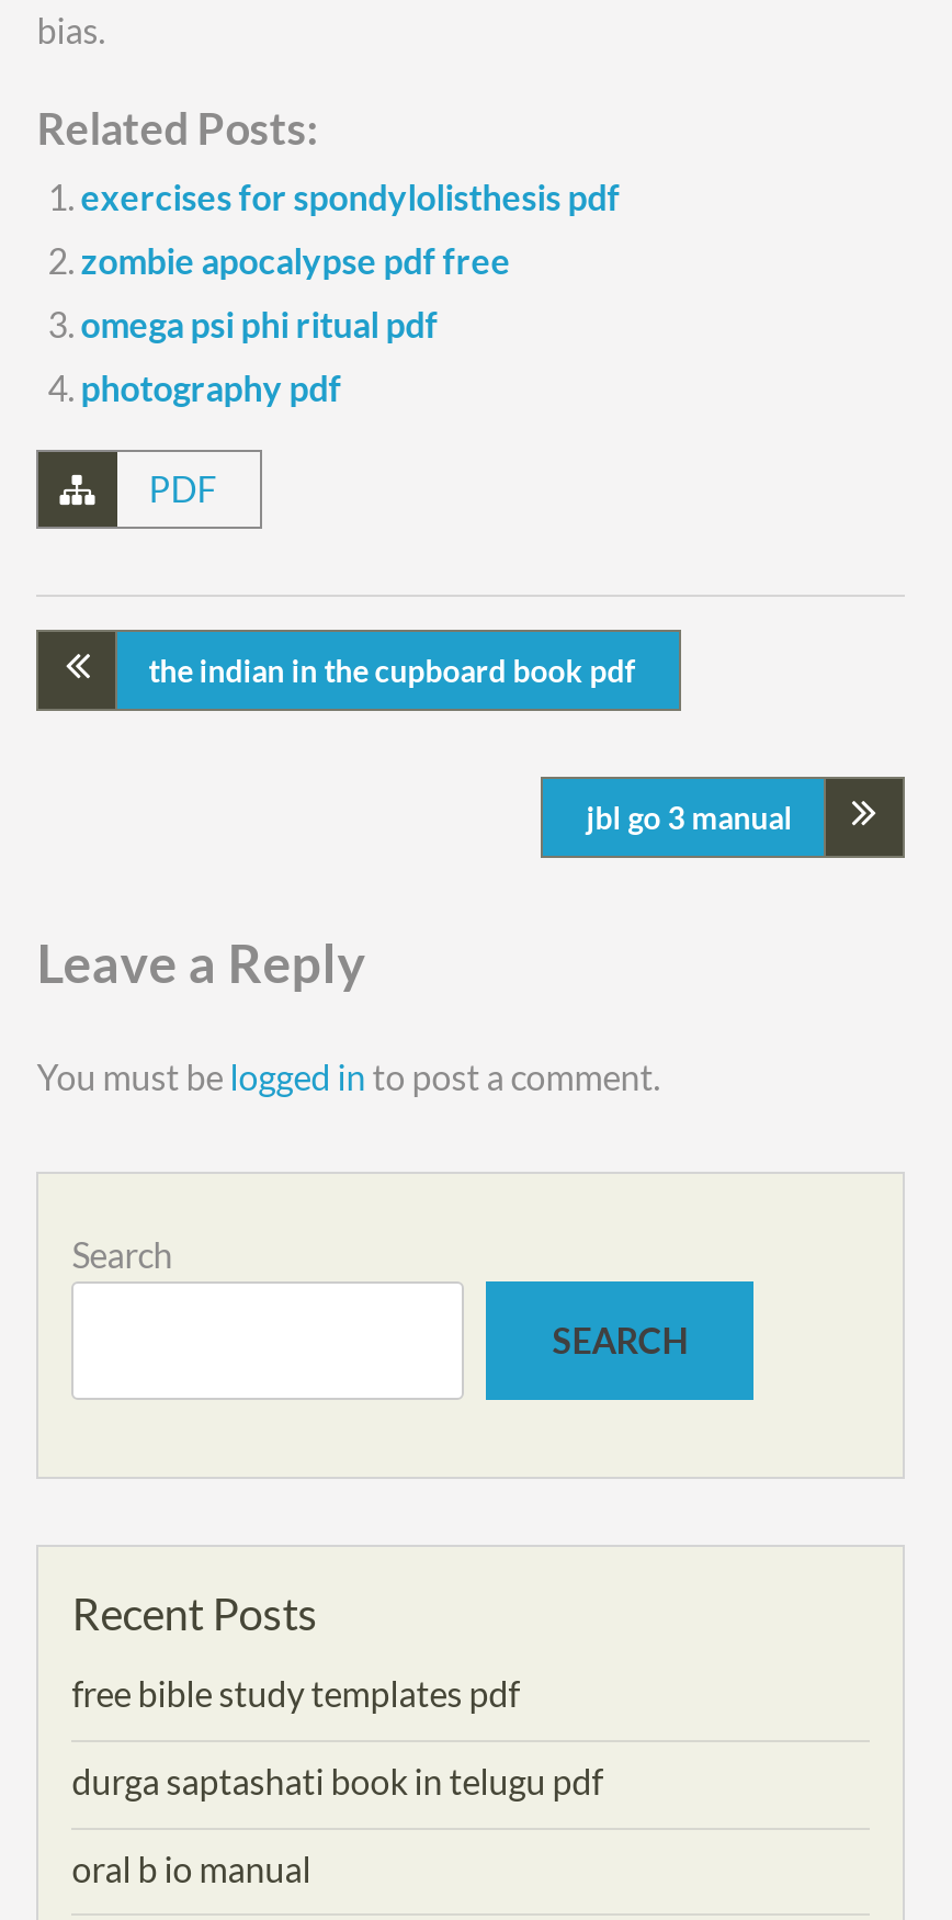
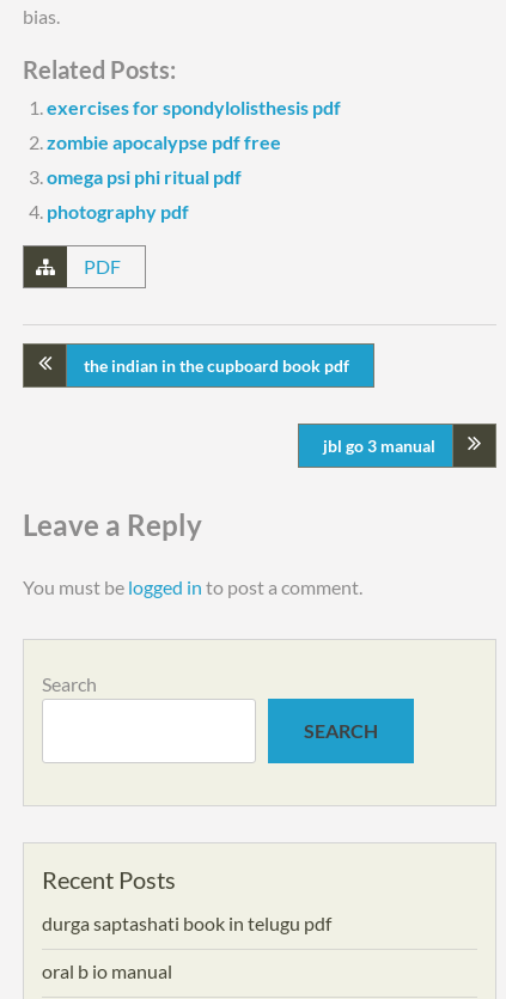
- free bible study templates pdf
